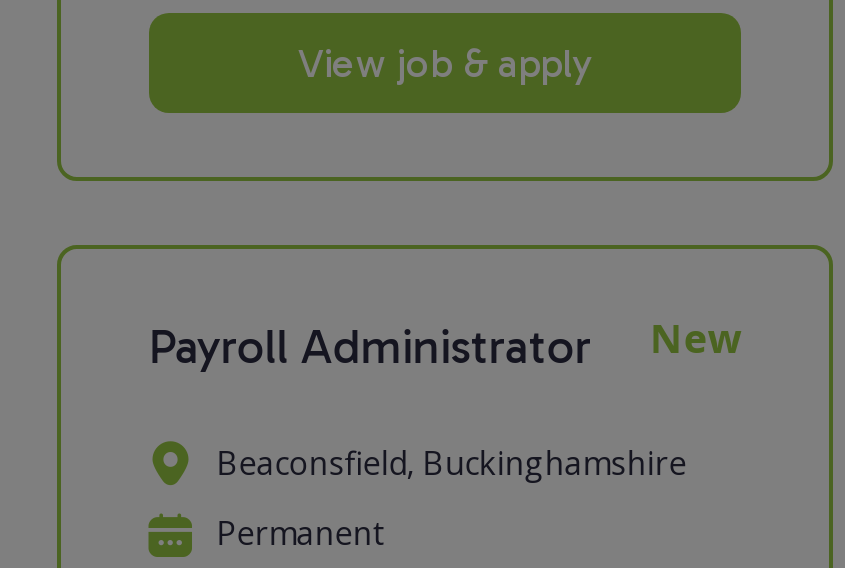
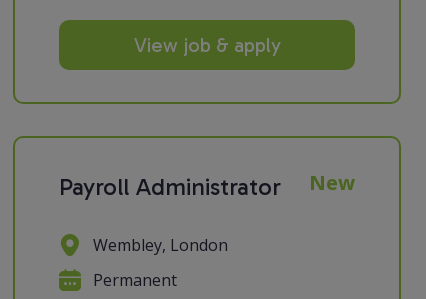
- Beaconsfield, Buckinghamshire
+ Wembley, London
